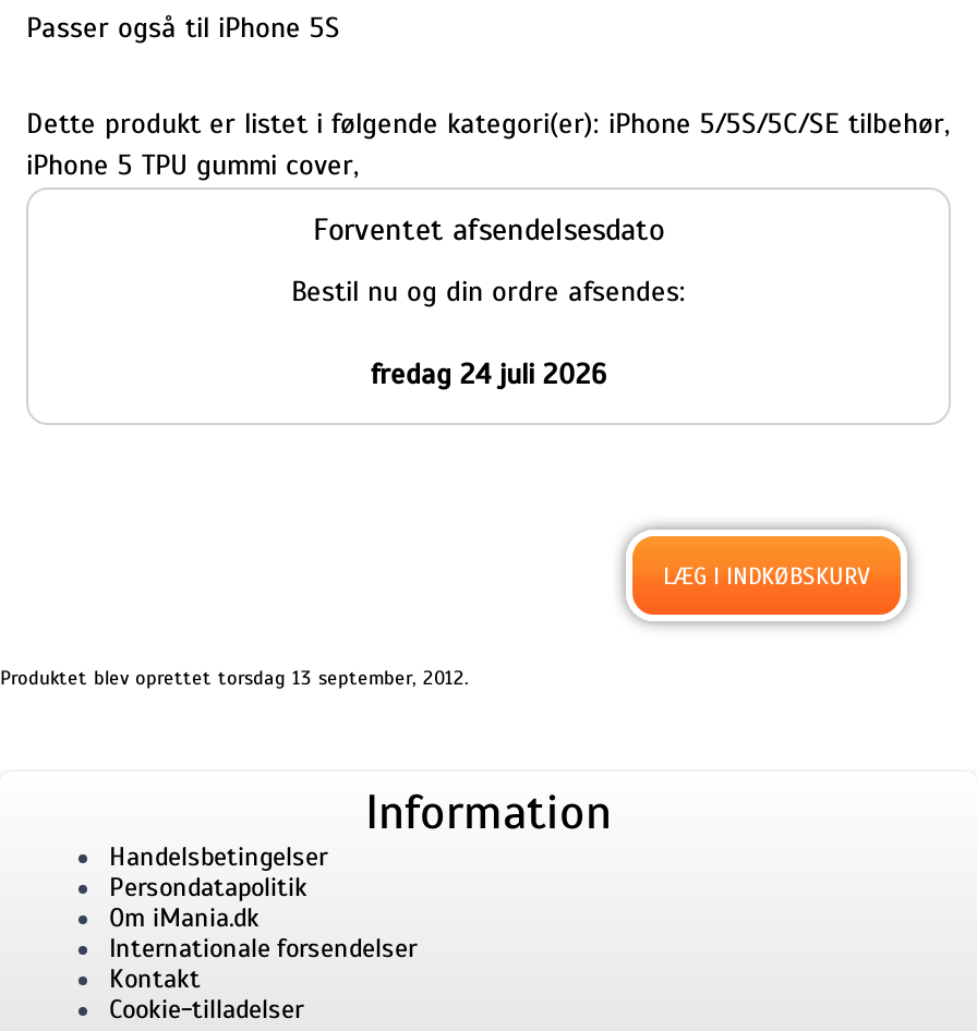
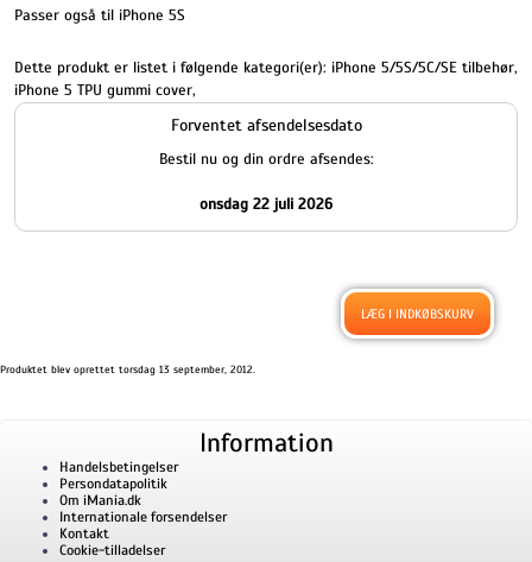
- fredag 24 juli 2026
+ onsdag 22 juli 2026
